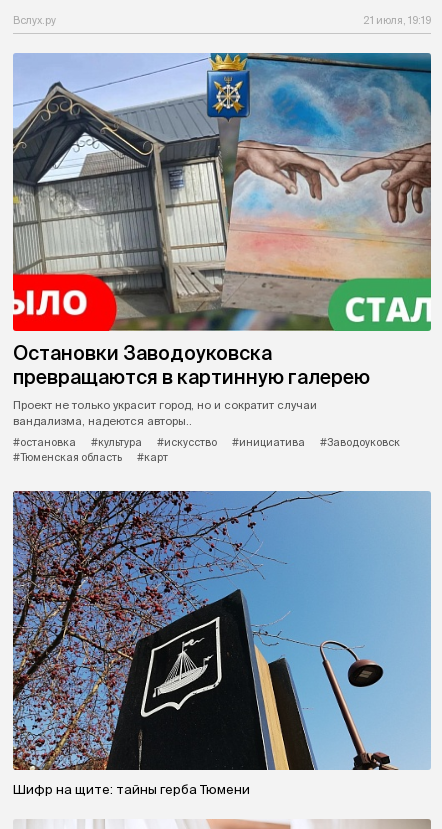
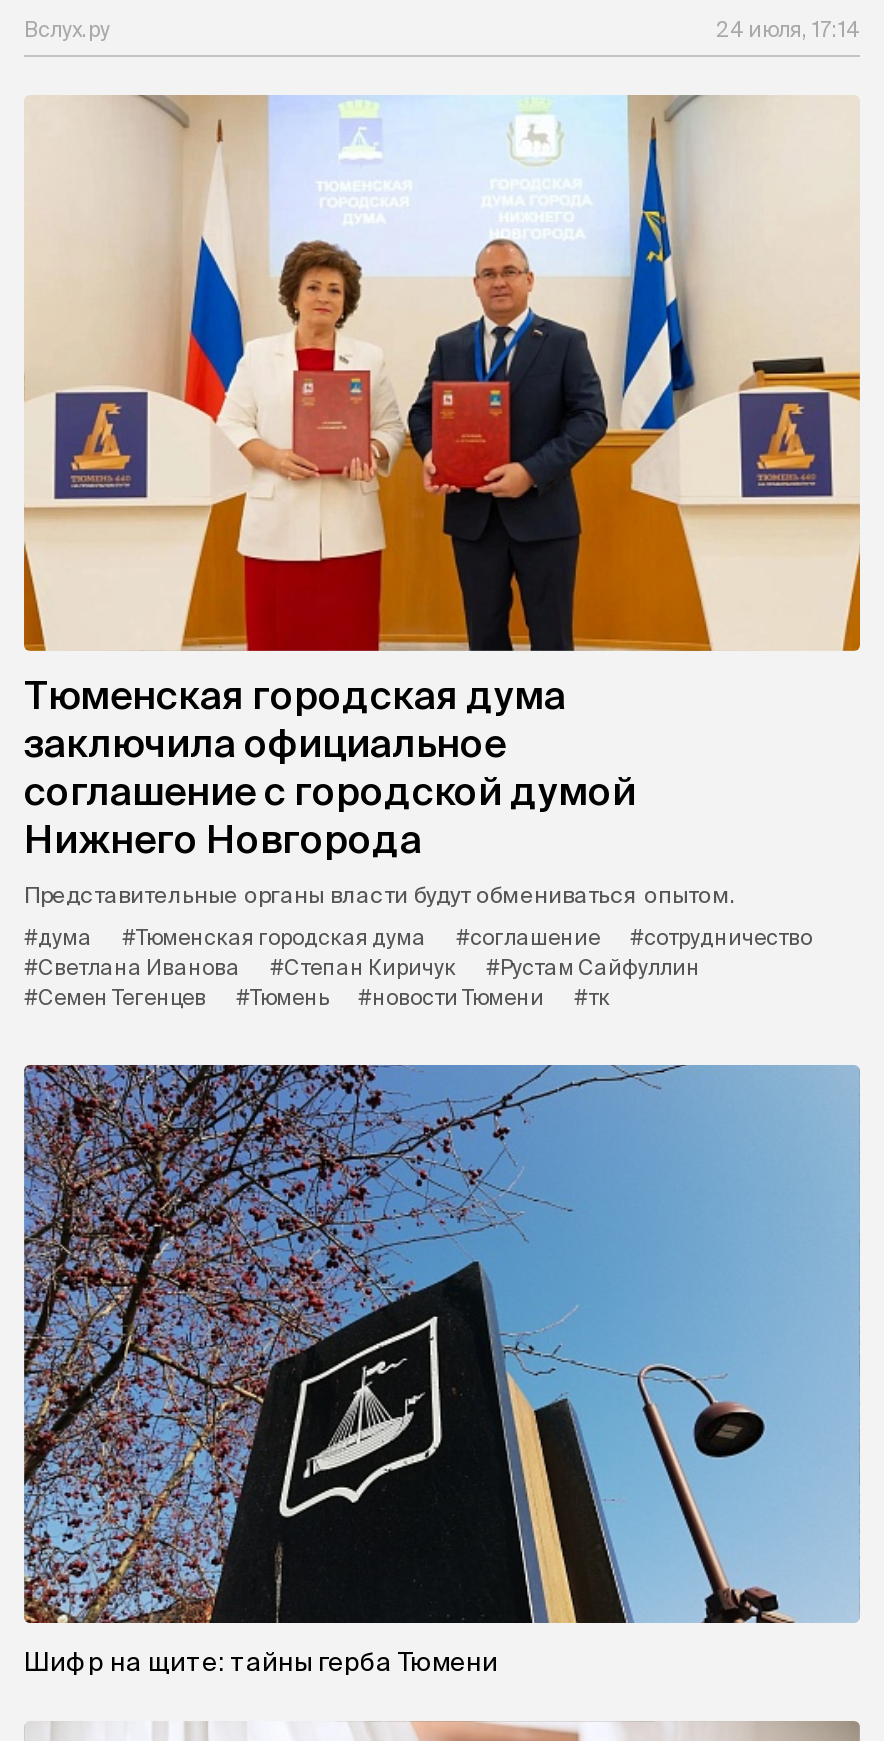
- 21 июля, 19:19
+ 24 июля, 17:14

- [image]
- Остановки Заводоуковска
- превращаются в картинную галерею
+ [image]
+ Тюменская городская дума
+ заключила официальное
+ соглашение с городской думой
+ Нижнего Новгорода

- Проект не только украсит город, но и сократит случаи
- вандализма, надеются авторы..
+ Представительные органы власти будут обмениваться опытом.

- #остановка
- #культура
- #искусство
- #инициатива
- #Заводоуковск
- #Тюменская область
- #карт
+ #дума
+ #Тюменская городская дума
+ #соглашение
+ #сотрудничество
+ #Светлана Иванова
+ #Степан Киричук
+ #Рустам Сайфуллин
+ #Семен Тегенцев
+ #Тюмень
+ #новости Тюмени
+ #тк
